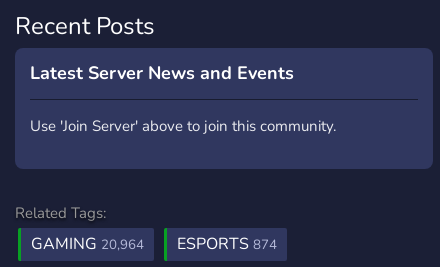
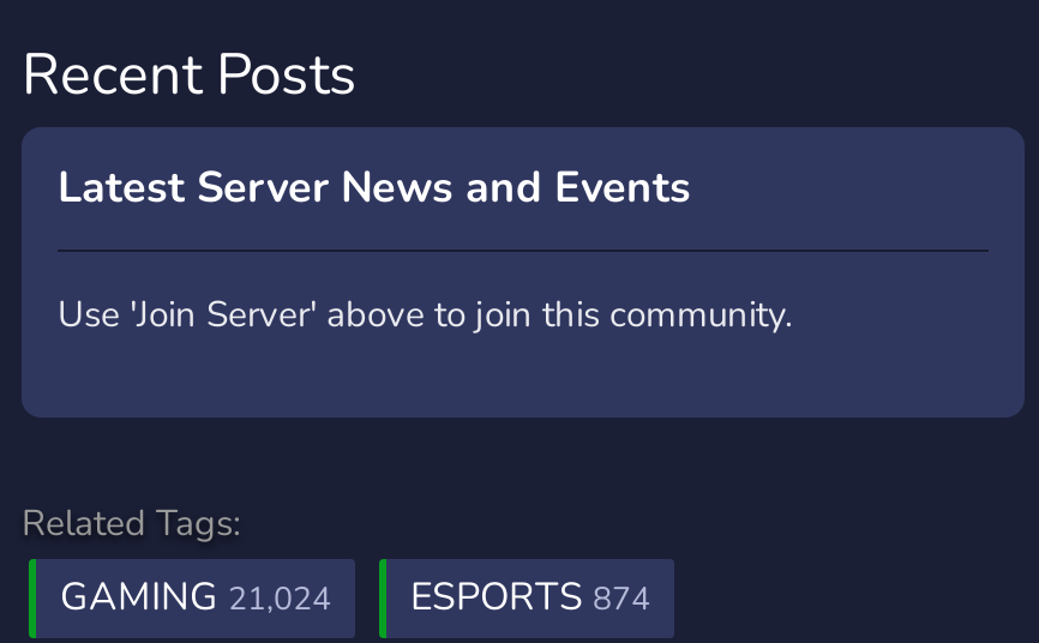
- GAMING 20,964 ESPORTS 874
+ GAMING 21,024 ESPORTS 874
